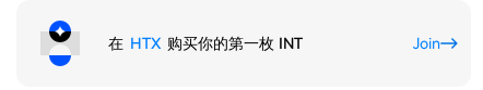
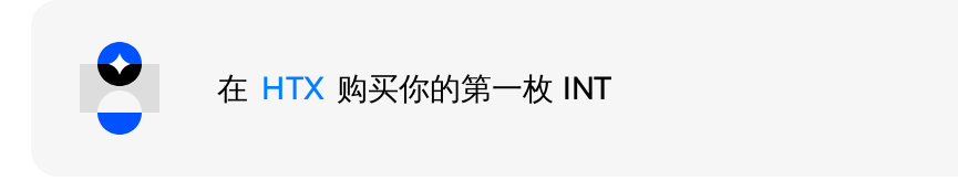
- Join
